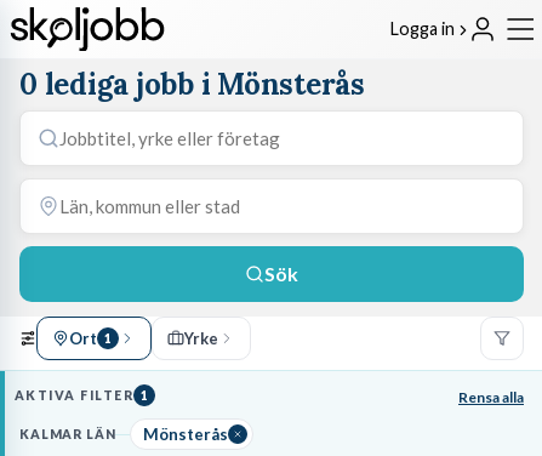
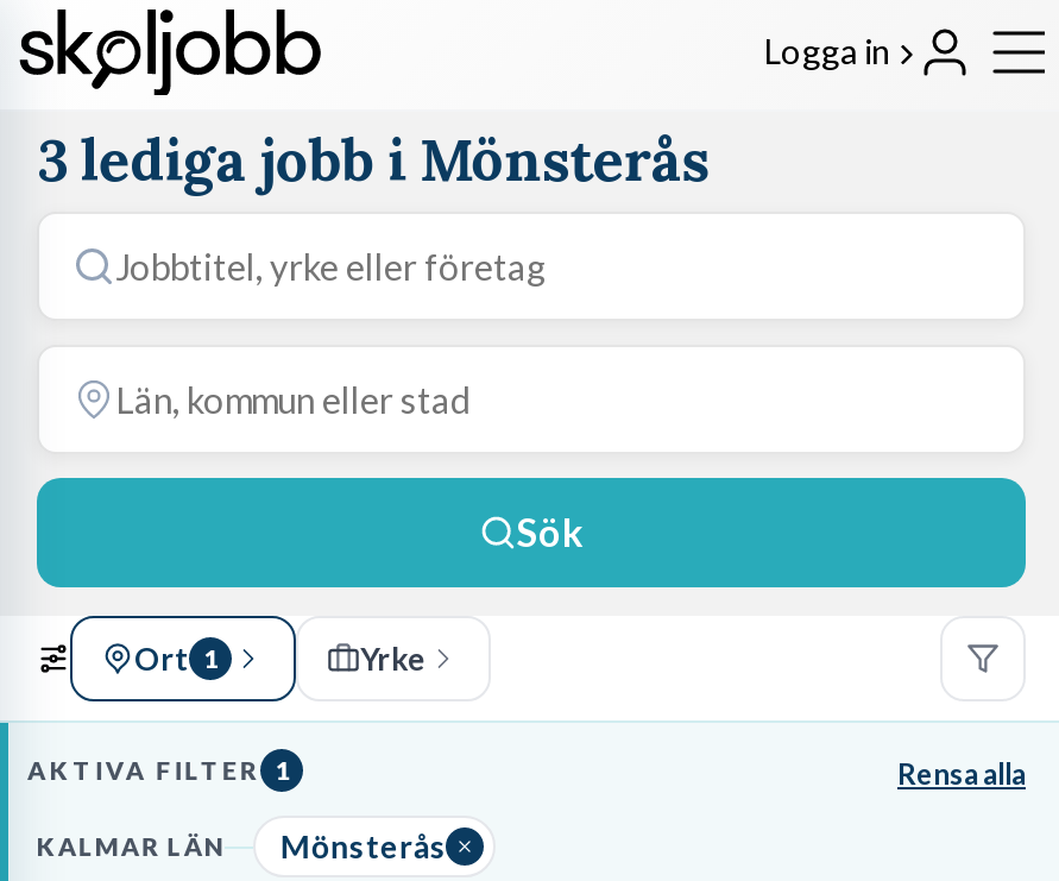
- 0 lediga jobb i Mönsterås
+ 3 lediga jobb i Mönsterås
